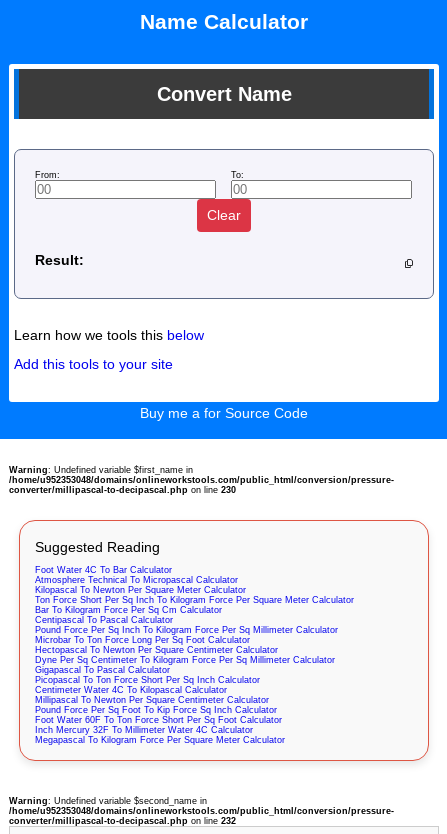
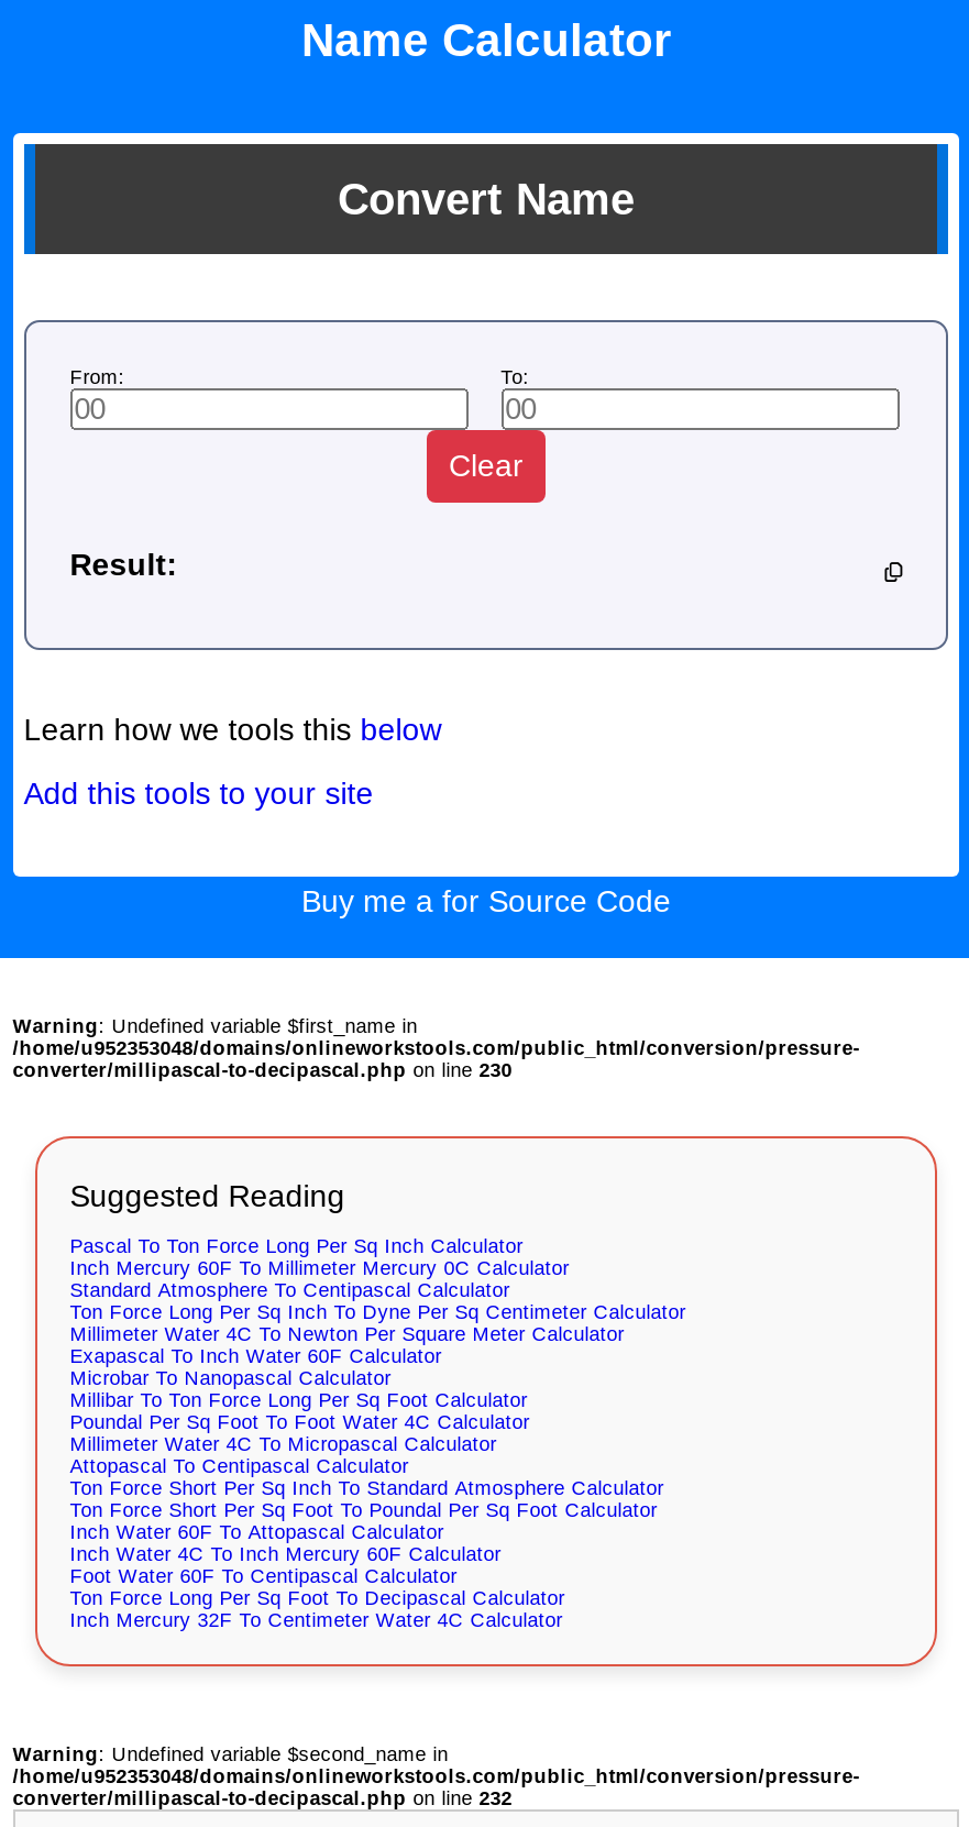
- Foot Water 4C To Bar Calculator
- Atmosphere Technical To Micropascal Calculator
- Kilopascal To Newton Per Square Meter Calculator
- Ton Force Short Per Sq Inch To Kilogram Force Per Square Meter Calculator
- Bar To Kilogram Force Per Sq Cm Calculator
- Centipascal To Pascal Calculator
- Pound Force Per Sq Inch To Kilogram Force Per Sq Millimeter Calculator
- Microbar To Ton Force Long Per Sq Foot Calculator
- Hectopascal To Newton Per Square Centimeter Calculator
- Dyne Per Sq Centimeter To Kilogram Force Per Sq Millimeter Calculator
- Gigapascal To Pascal Calculator
- Picopascal To Ton Force Short Per Sq Inch Calculator
- Centimeter Water 4C To Kilopascal Calculator
- Millipascal To Newton Per Square Centimeter Calculator
- Pound Force Per Sq Foot To Kip Force Sq Inch Calculator
- Foot Water 60F To Ton Force Short Per Sq Foot Calculator
- Inch Mercury 32F To Millimeter Water 4C Calculator
- Megapascal To Kilogram Force Per Square Meter Calculator
+ Pascal To Ton Force Long Per Sq Inch Calculator
+ Inch Mercury 60F To Millimeter Mercury 0C Calculator
+ Standard Atmosphere To Centipascal Calculator
+ Ton Force Long Per Sq Inch To Dyne Per Sq Centimeter Calculator
+ Millimeter Water 4C To Newton Per Square Meter Calculator
+ Exapascal To Inch Water 60F Calculator
+ Microbar To Nanopascal Calculator
+ Millibar To Ton Force Long Per Sq Foot Calculator
+ Poundal Per Sq Foot To Foot Water 4C Calculator
+ Millimeter Water 4C To Micropascal Calculator
+ Attopascal To Centipascal Calculator
+ Ton Force Short Per Sq Inch To Standard Atmosphere Calculator
+ Ton Force Short Per Sq Foot To Poundal Per Sq Foot Calculator
+ Inch Water 60F To Attopascal Calculator
+ Inch Water 4C To Inch Mercury 60F Calculator
+ Foot Water 60F To Centipascal Calculator
+ Ton Force Long Per Sq Foot To Decipascal Calculator
+ Inch Mercury 32F To Centimeter Water 4C Calculator
